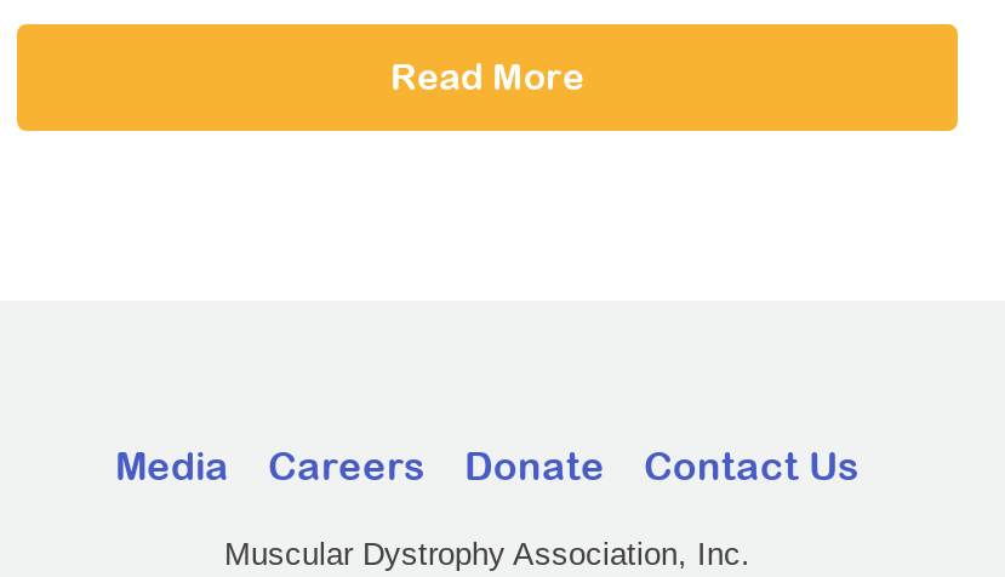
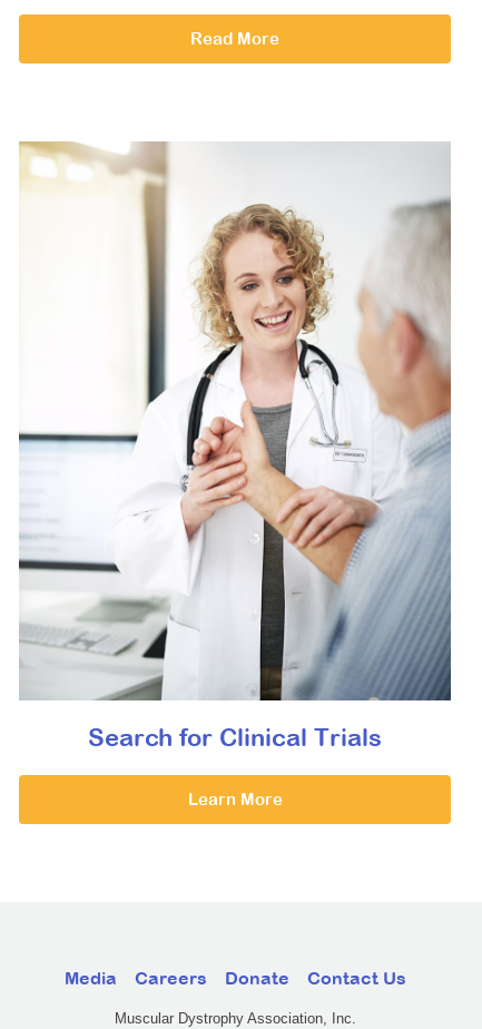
+ [image]
+ Search for Clinical Trials
+ Learn More
